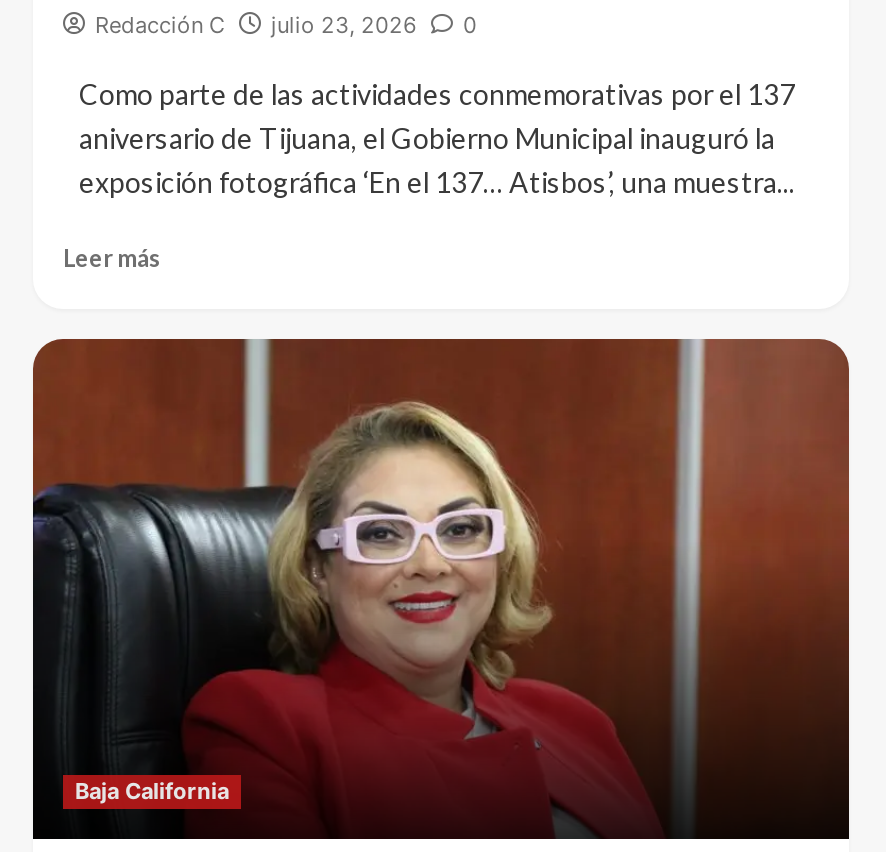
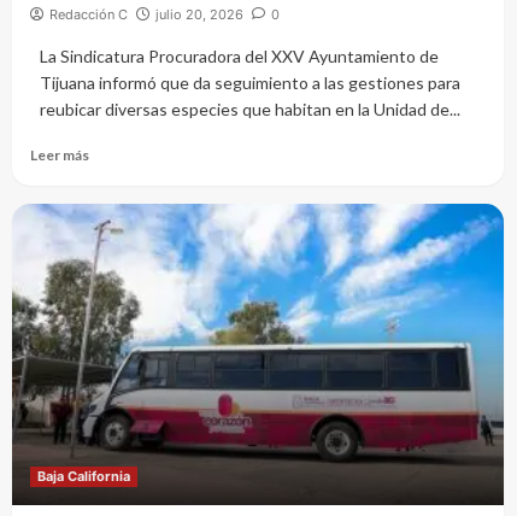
- Redacción C julio 23, 2026 0
+ Redacción C julio 20, 2026 0

- Como parte de las actividades conmemorativas por el 137
- aniversario de Tijuana, el Gobierno Municipal inauguró la
- exposición fotográfica ‘En el 137… Atisbos’, una muestra...
+ La Sindicatura Procuradora del XXV Ayuntamiento de
+ Tijuana informó que da seguimiento a las gestiones para
+ reubicar diversas especies que habitan en la Unidad de...

- [image]
+ [image]
